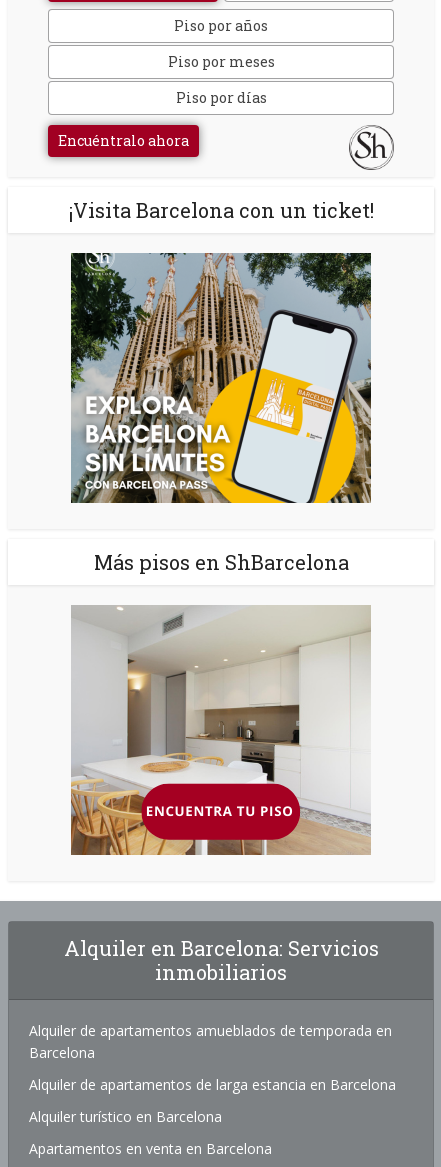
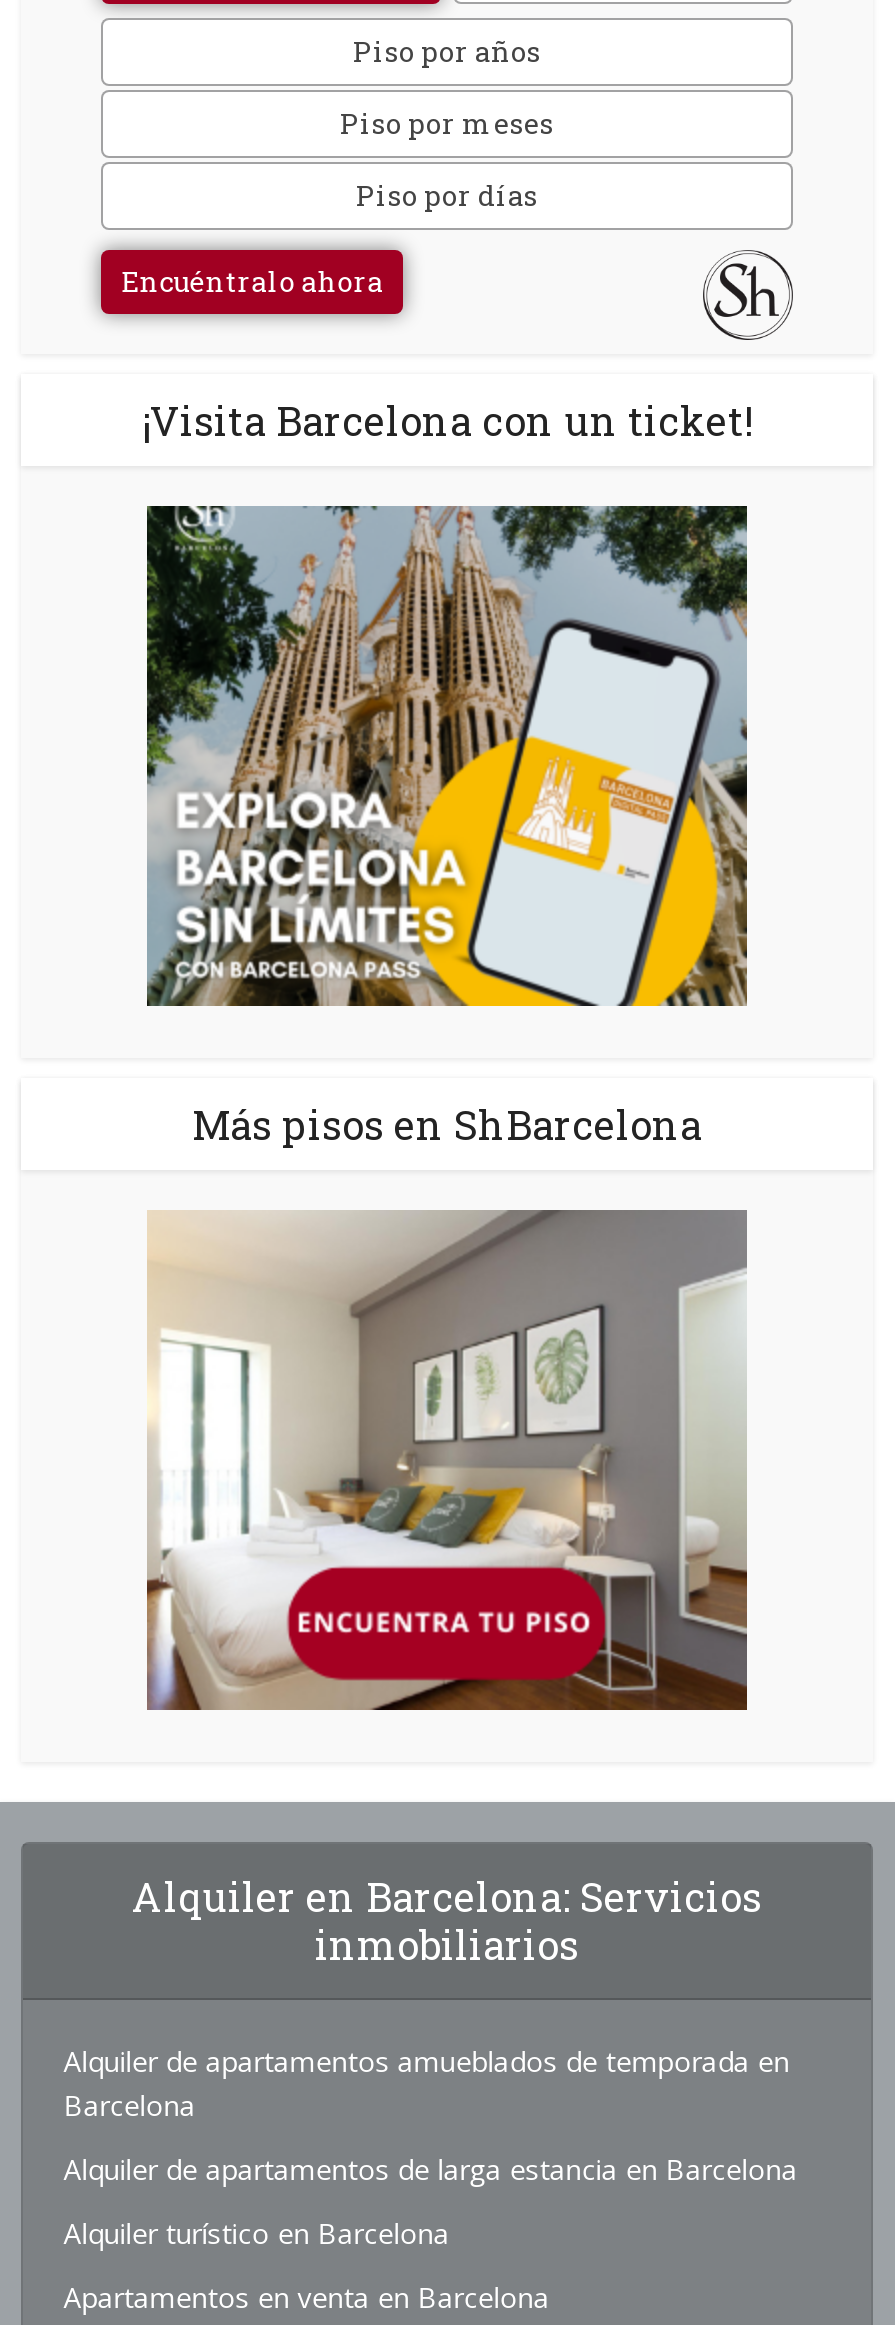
- [image]
+ [image]
